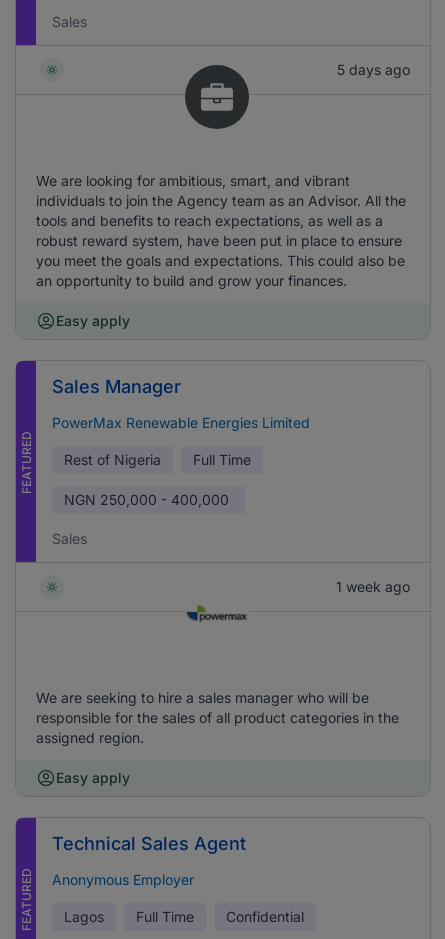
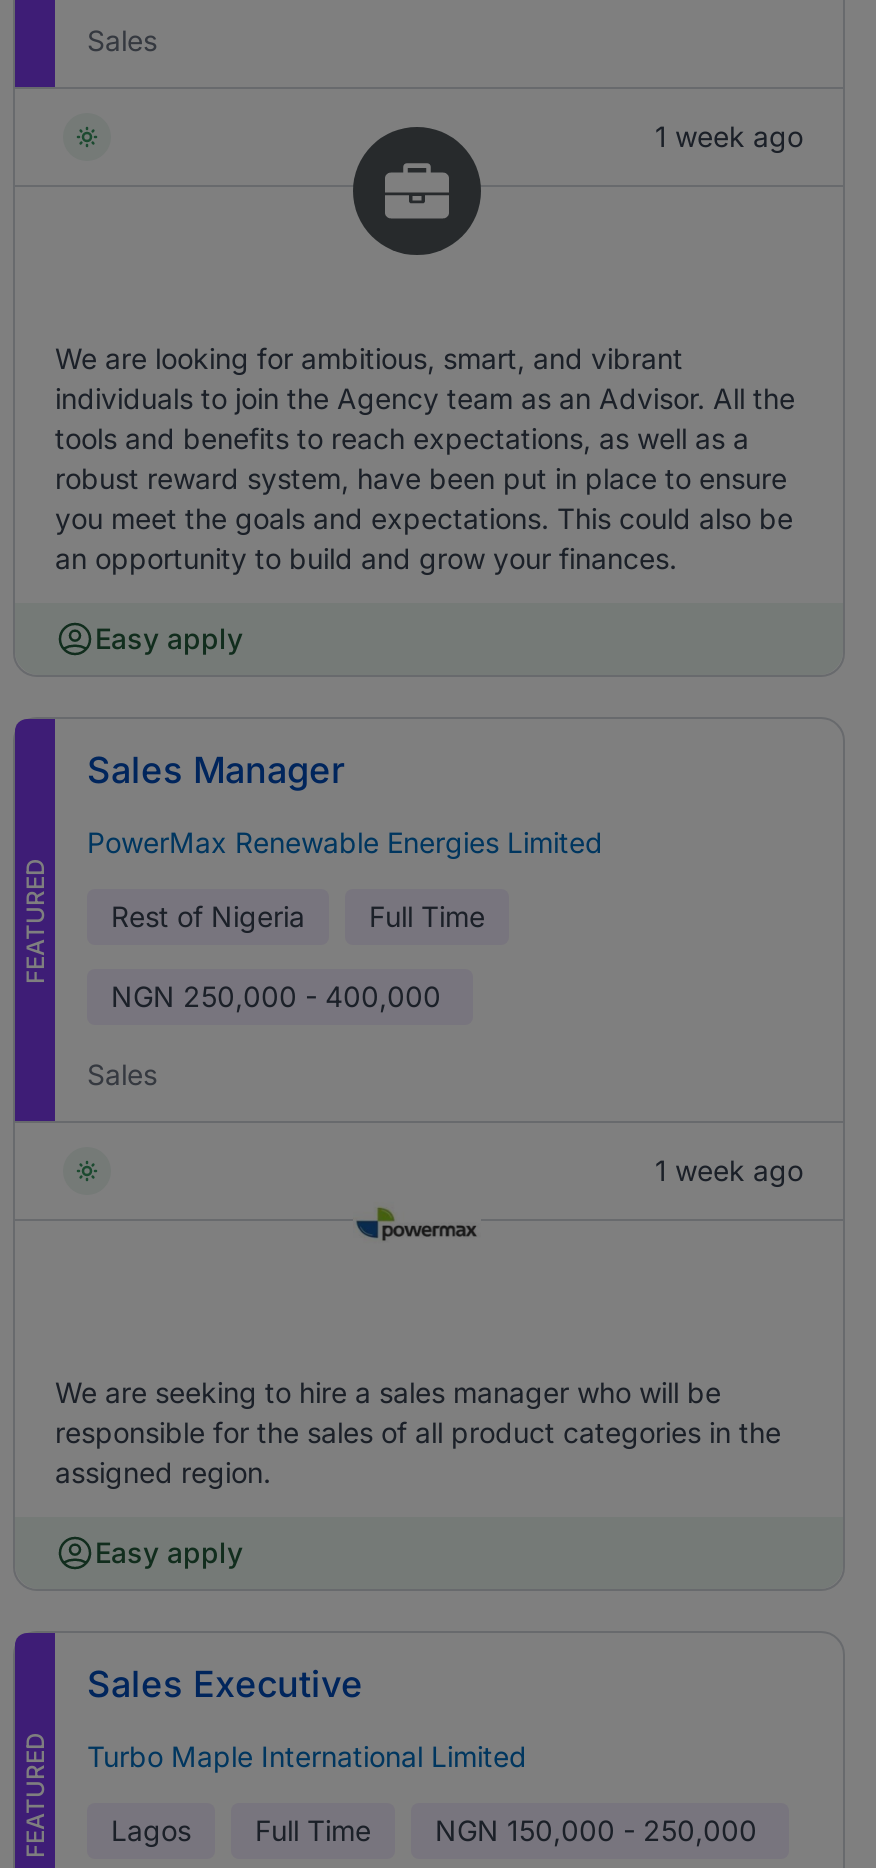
- 5 days ago
+ 1 week ago

- Technical Sales Agent
+ Sales Executive

- Anonymous Employer
+ Turbo Maple International Limited

- Confidential
+ NGN 150,000 - 250,000
